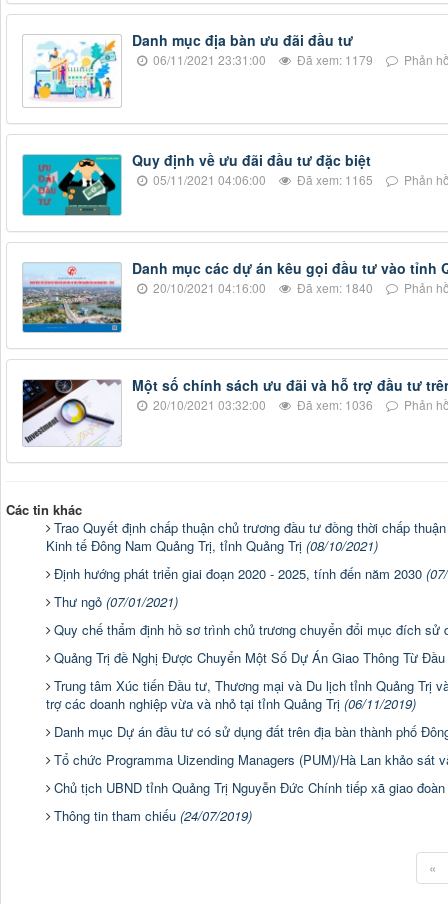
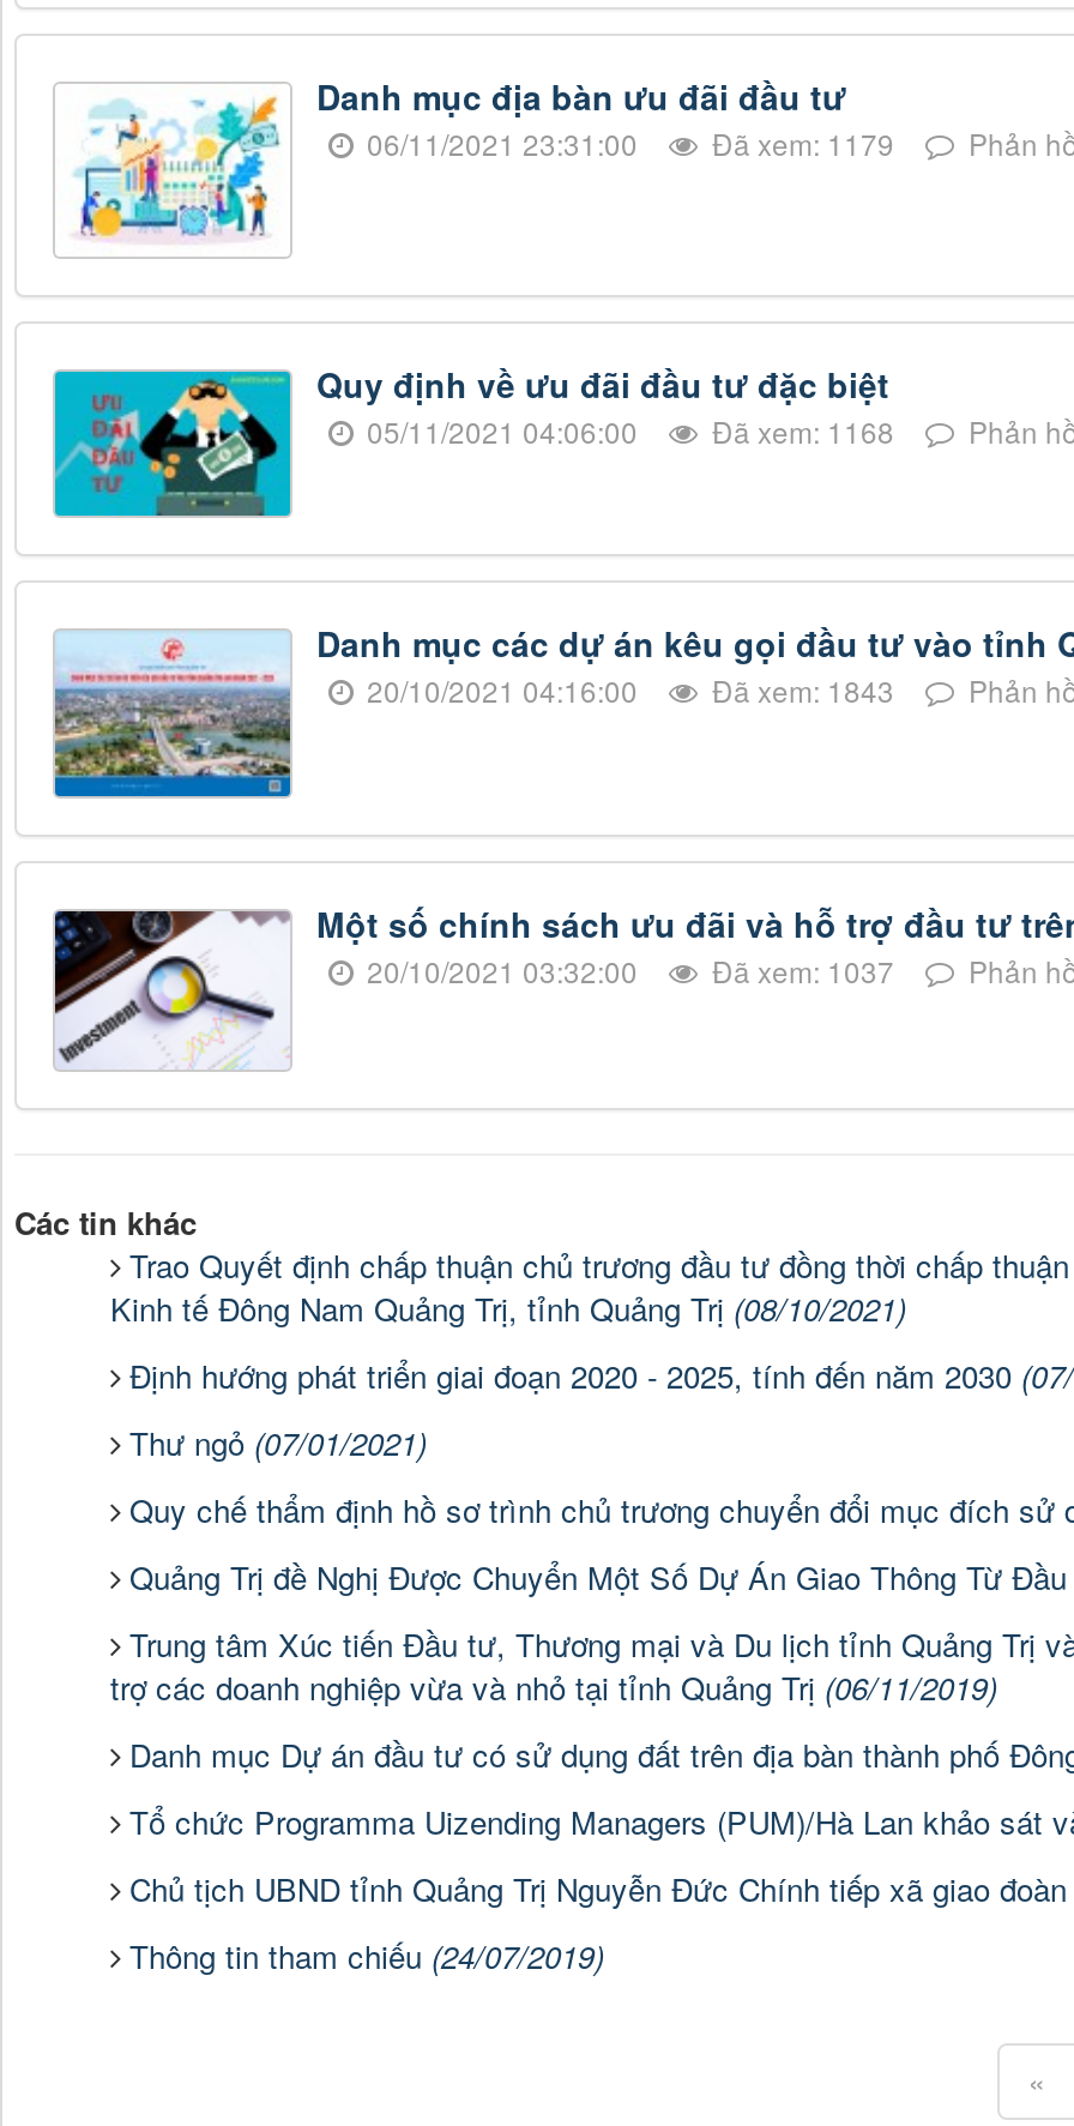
- Đã xem: 1165
+ Đã xem: 1168

- Đã xem: 1840
+ Đã xem: 1843

- Đã xem: 1036
+ Đã xem: 1037
